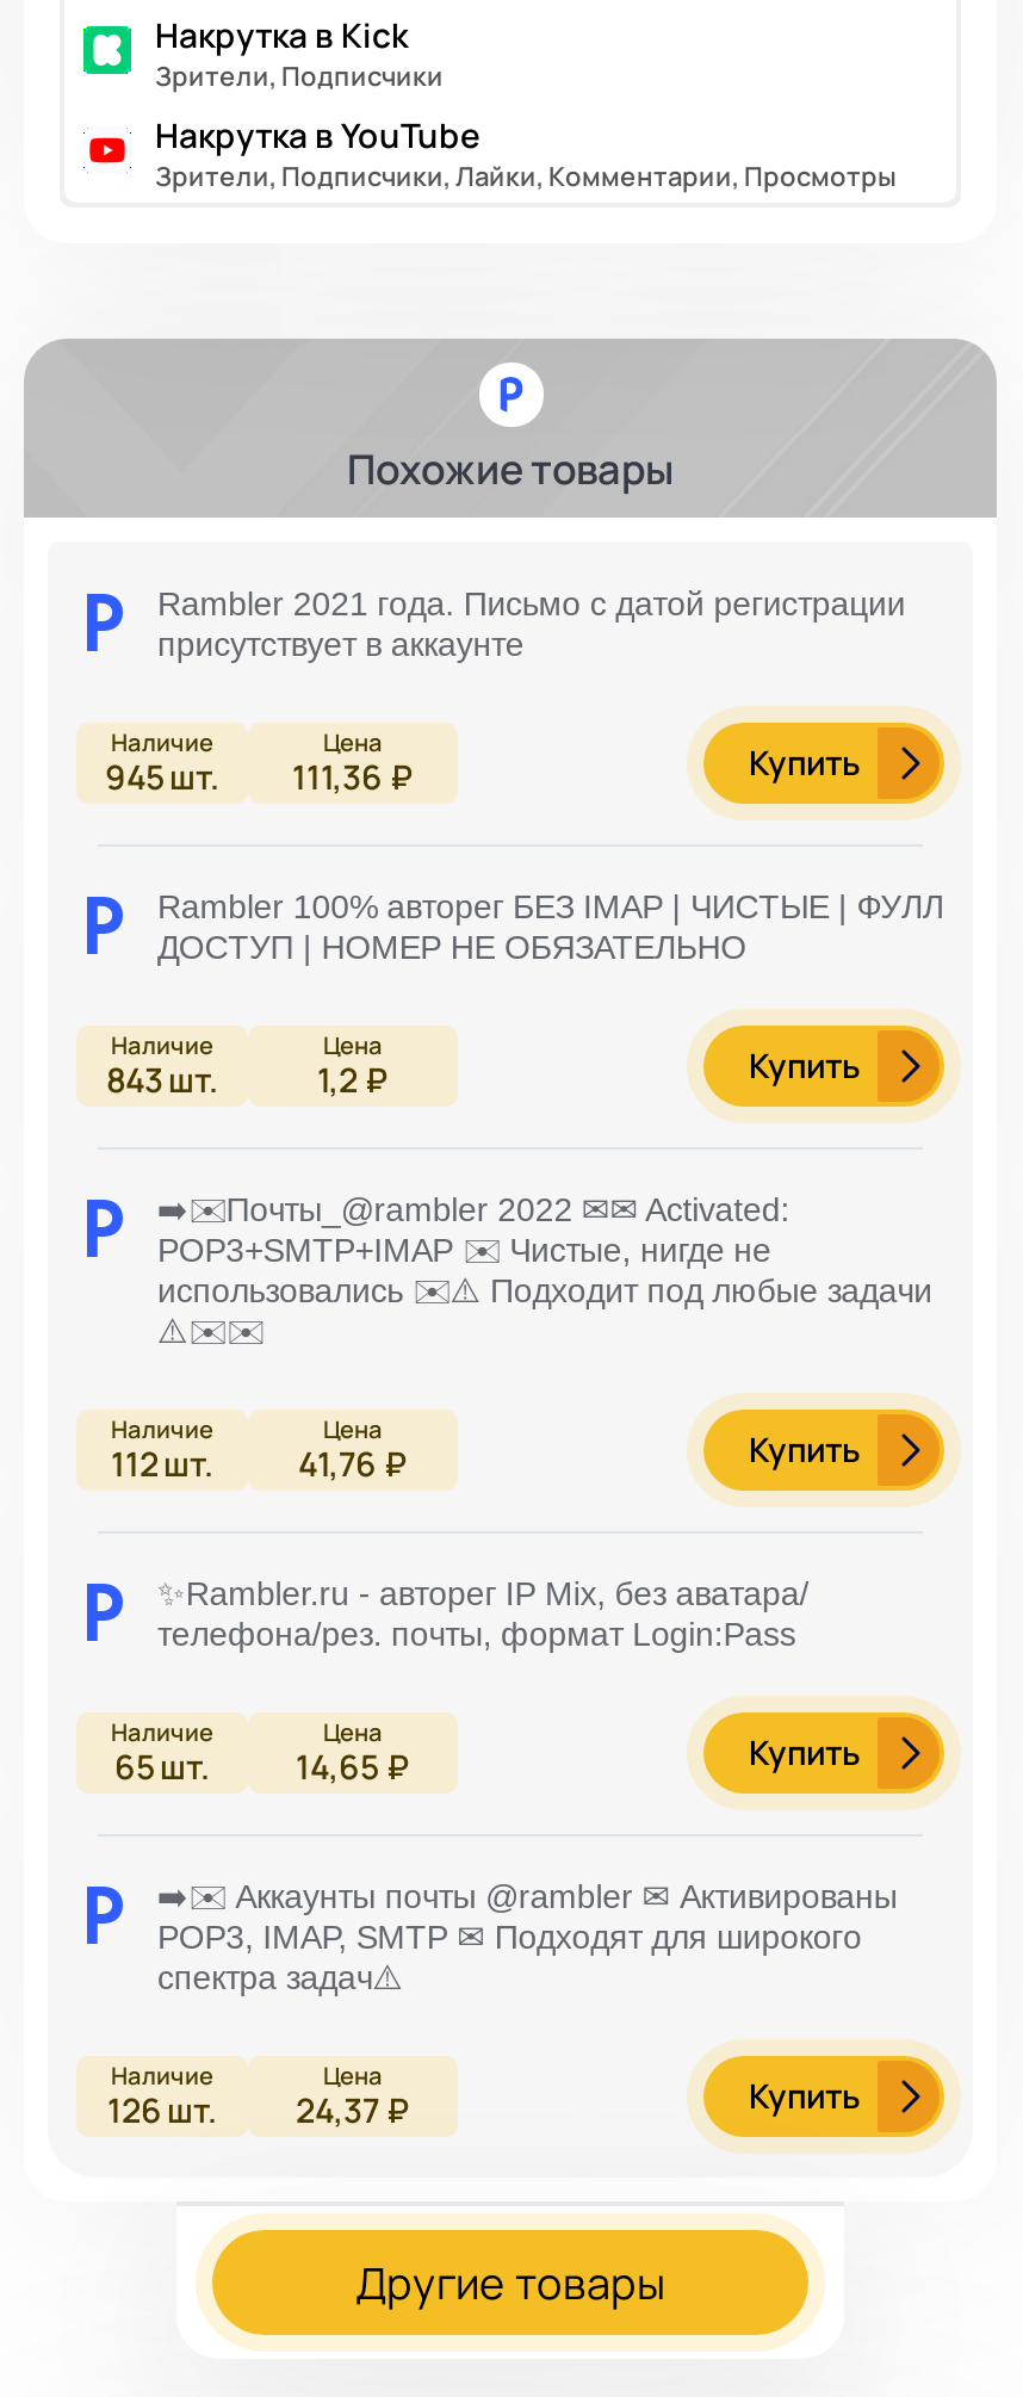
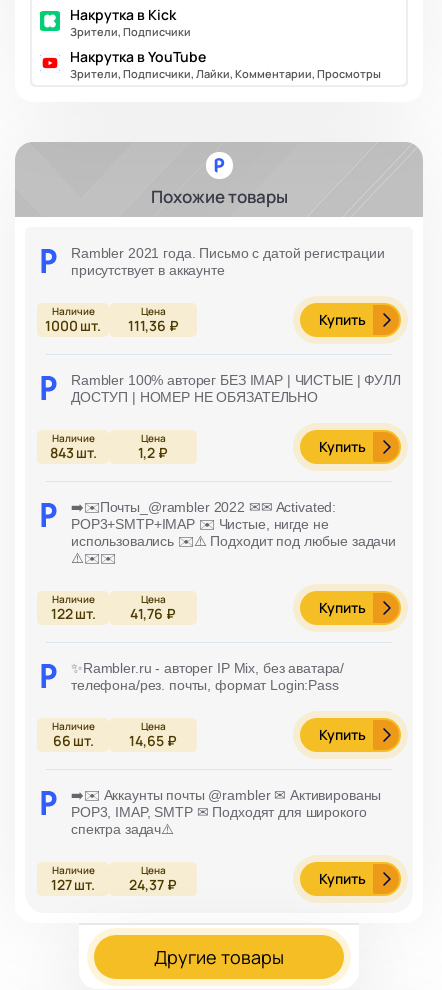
- 945 шт. 111,36 ₽
+ 1000 шт. 111,36 ₽

- 112 шт. 41,76 ₽
+ 122 шт. 41,76 ₽

- 65 шт. 14,65 ₽
+ 66 шт. 14,65 ₽

- 126 шт. 24,37 ₽
+ 127 шт. 24,37 ₽
